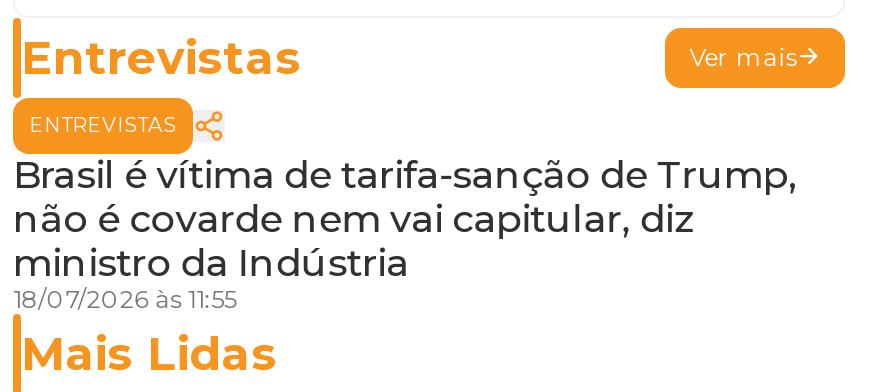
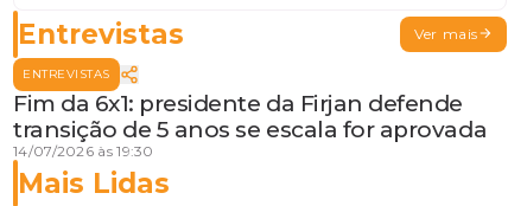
- Brasil é vítima de tarifa-sanção de Trump,
- não é covarde nem vai capitular, diz
- ministro da Indústria
- 18/07/2026 às 11:55
+ Fim da 6x1: presidente da Firjan defende
+ transição de 5 anos se escala for aprovada
+ 14/07/2026 às 19:30
